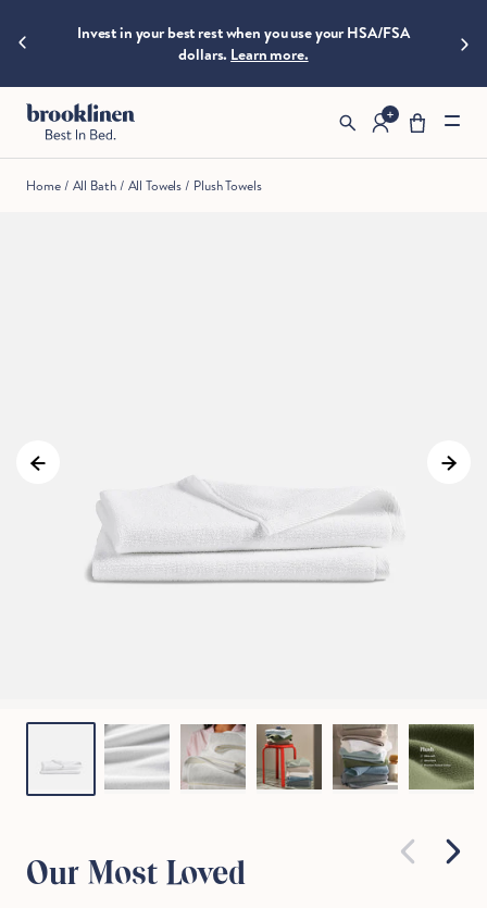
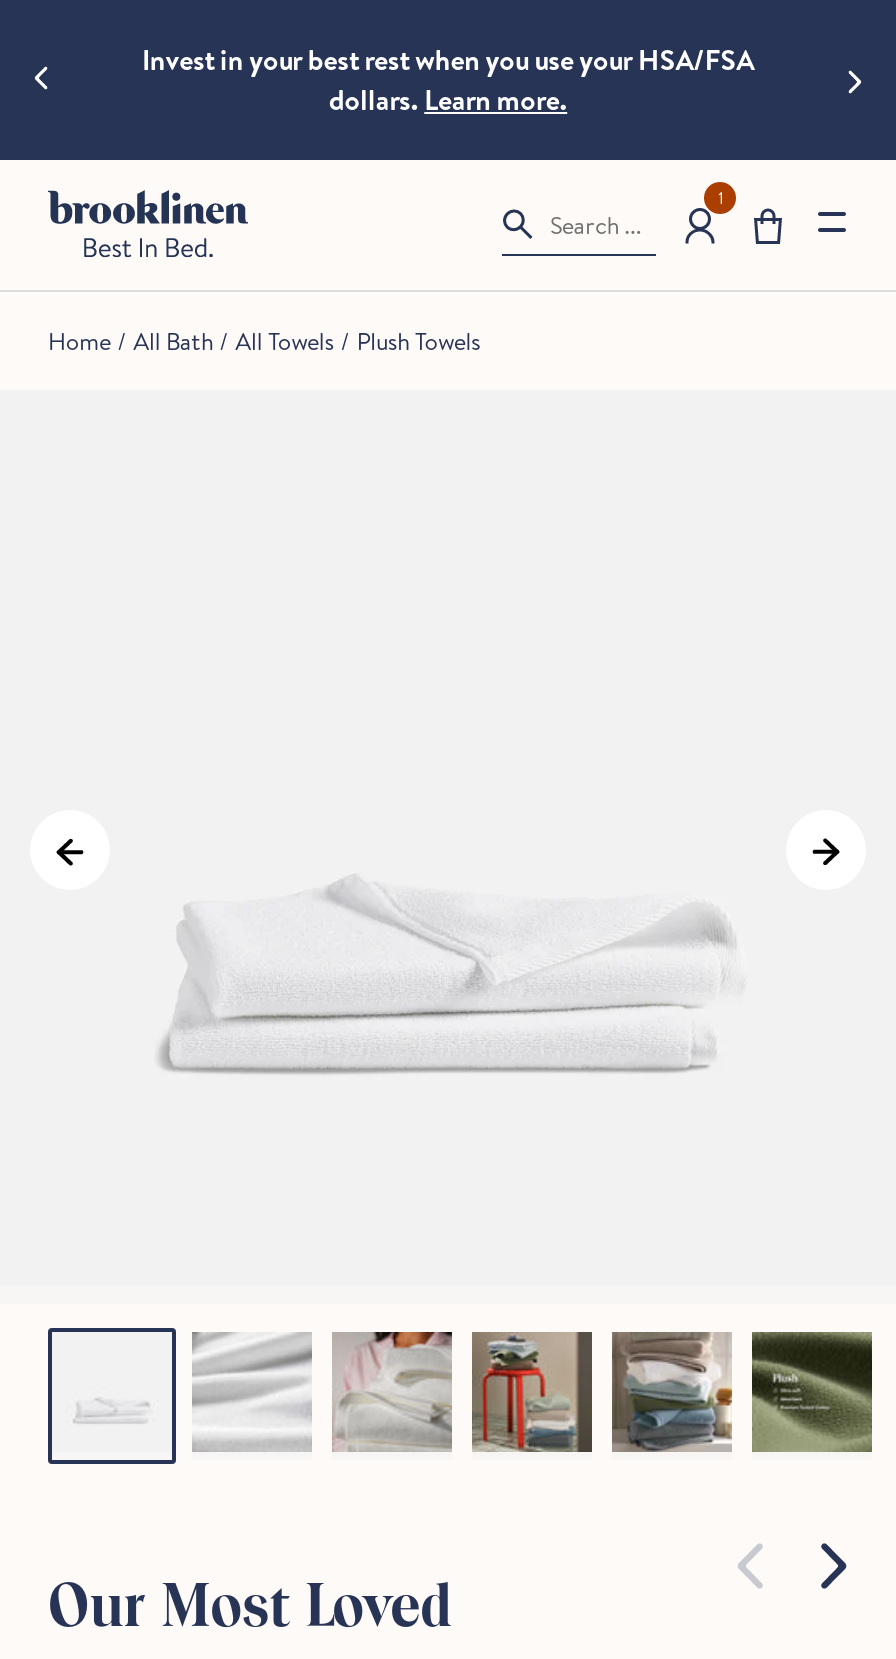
+ Search ...

+ 1
